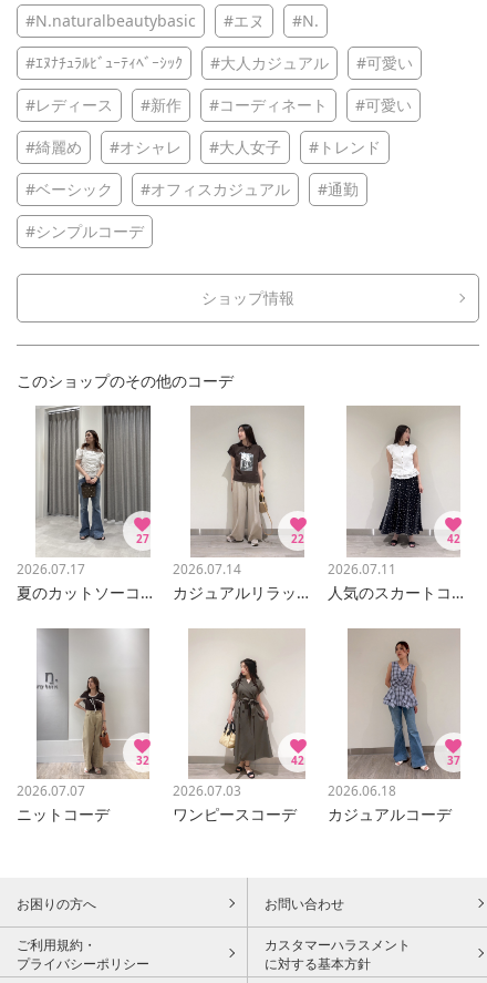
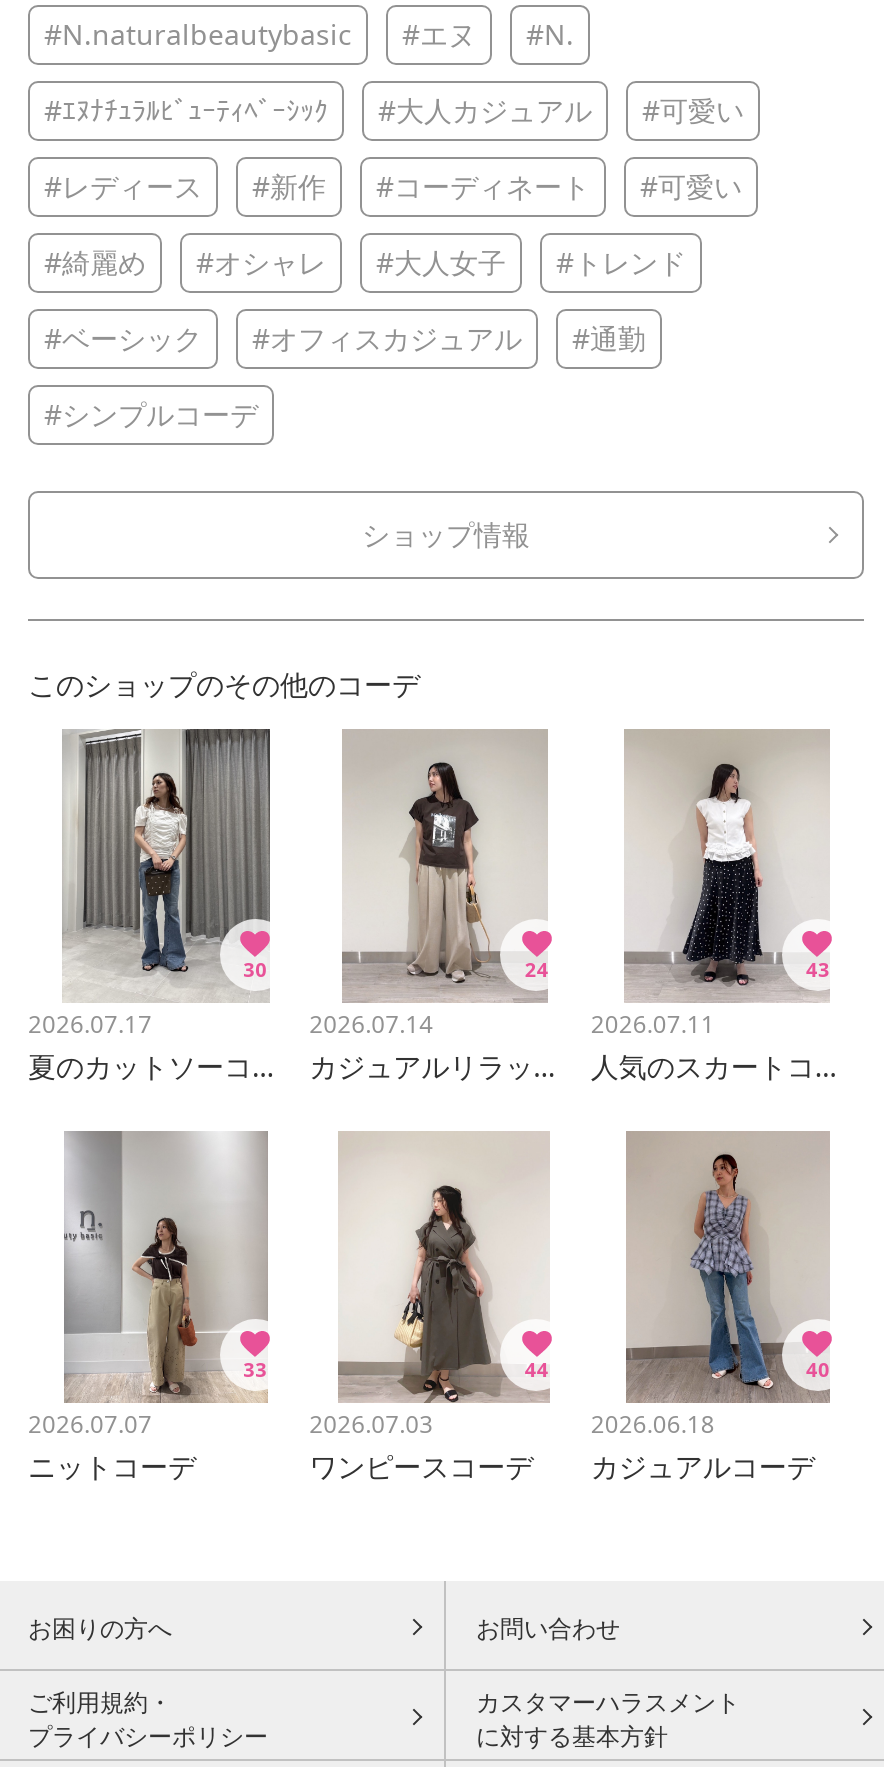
- 27
+ 30

- 22
+ 24

- 42
+ 43

- 32
+ 33

- 42
+ 44

- 37
+ 40
